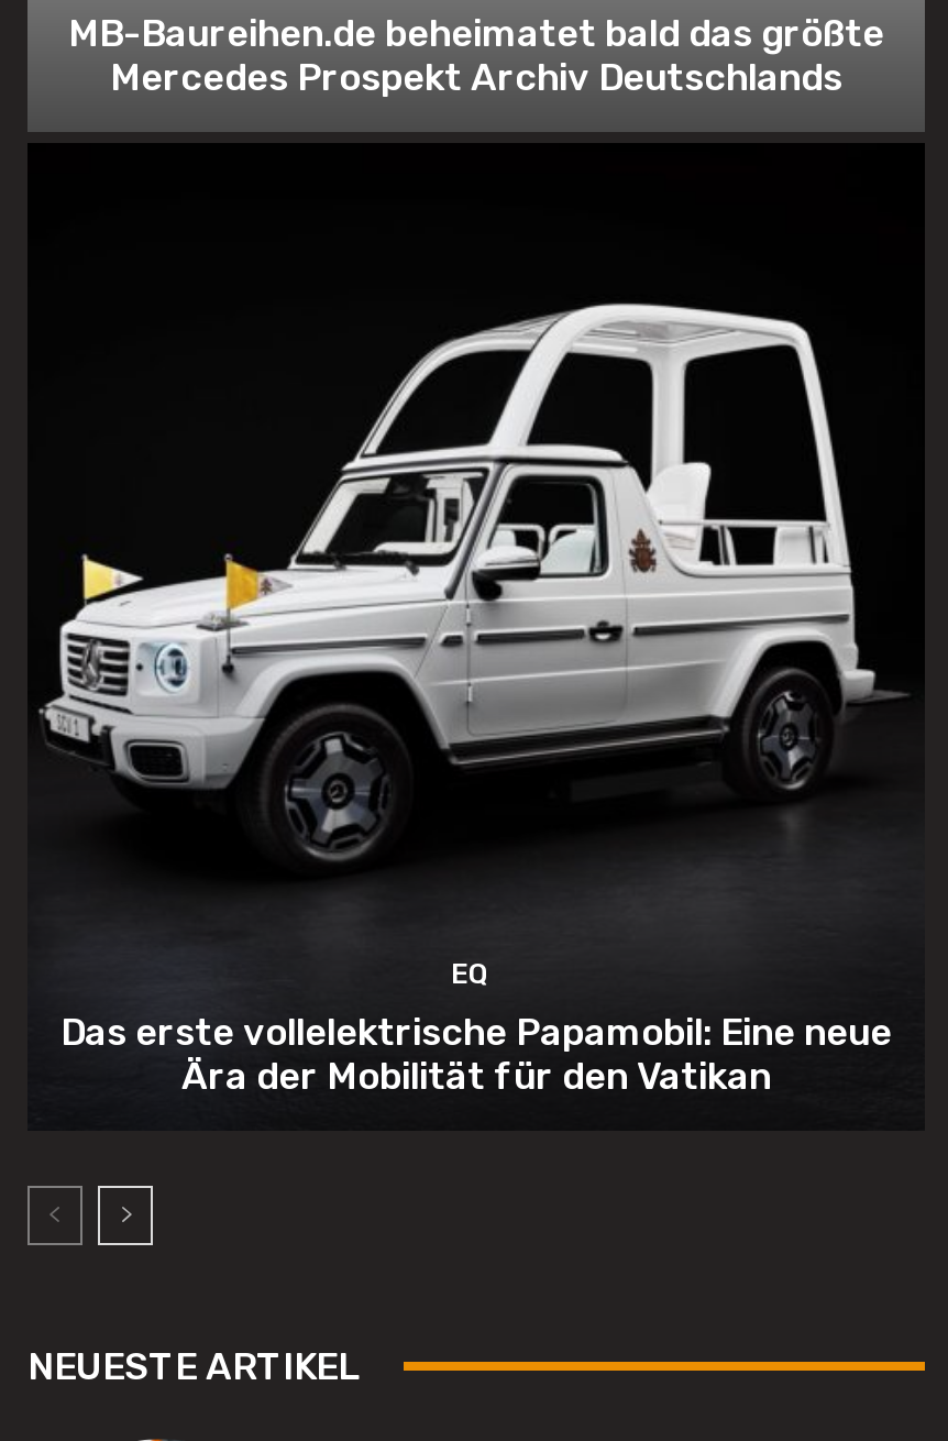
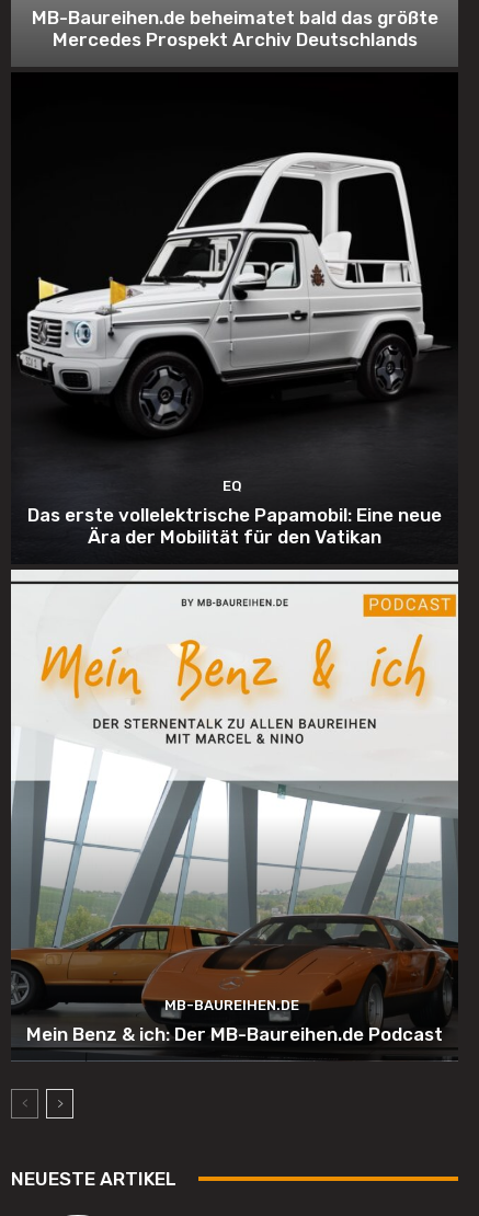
+ [image]
+ MB-BAUREIHEN.DE
+ Mein Benz & ich: Der MB-Baureihen.de Podcast
